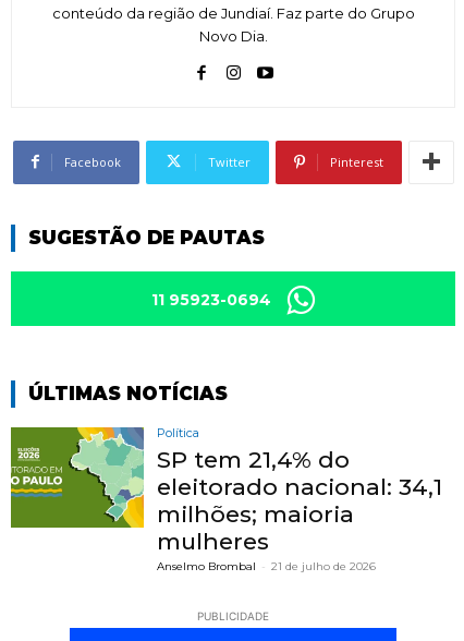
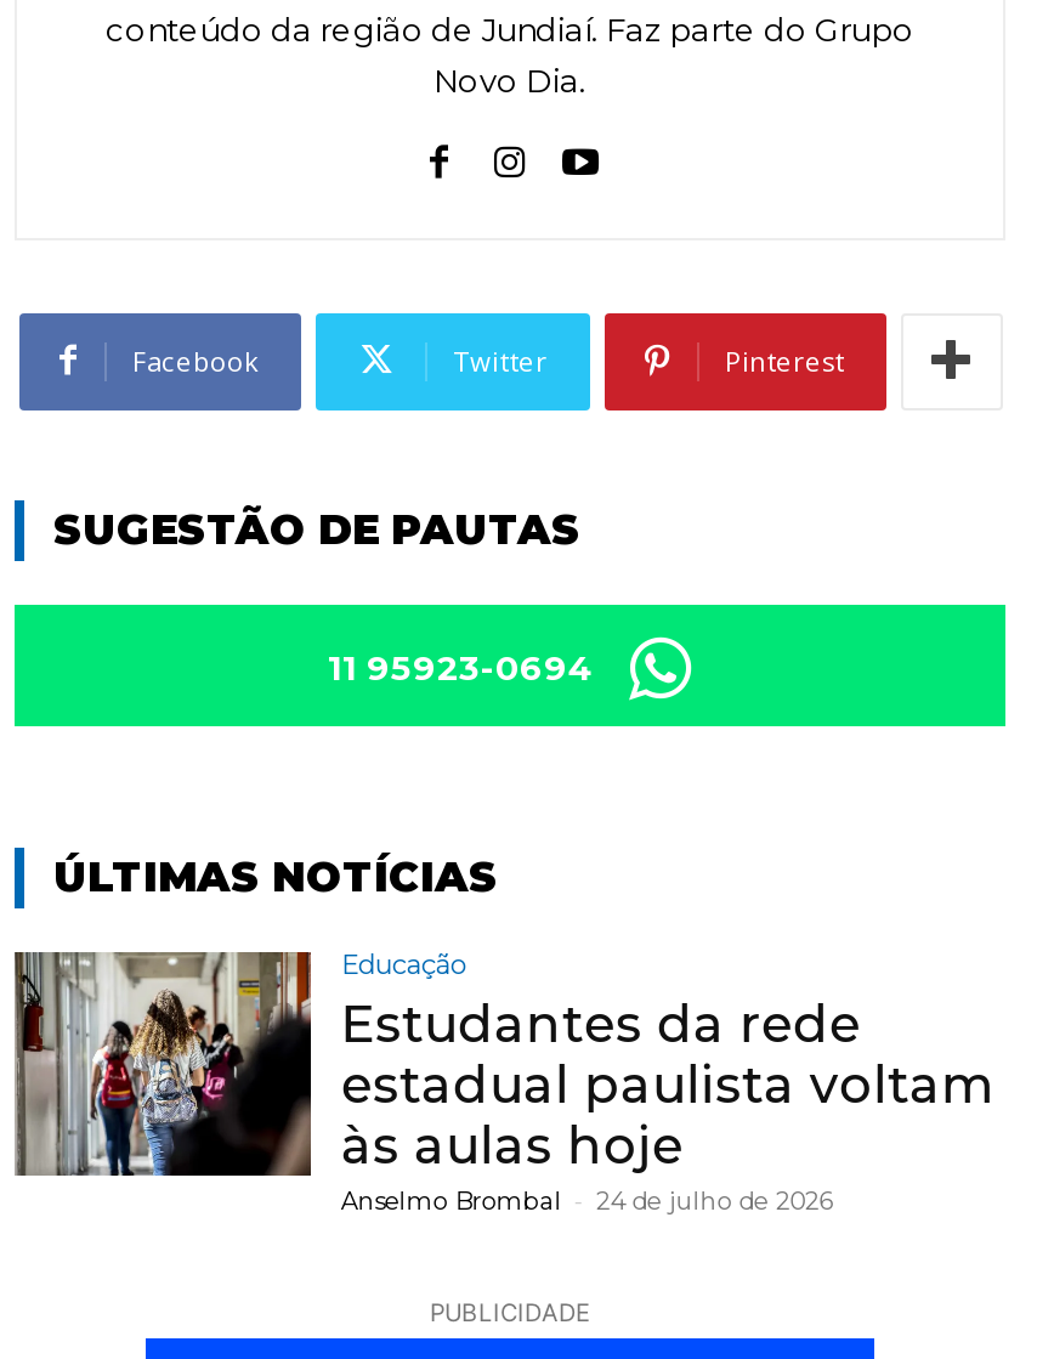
- [image]
- Política
- SP tem 21,4% do
- eleitorado nacional: 34,1
- milhões; maioria
- mulheres
- Anselmo Brombal - 21 de julho de 2026
+ [image]
+ Educação
+ Estudantes da rede
+ estadual paulista voltam
+ às aulas hoje
+ Anselmo Brombal - 24 de julho de 2026
